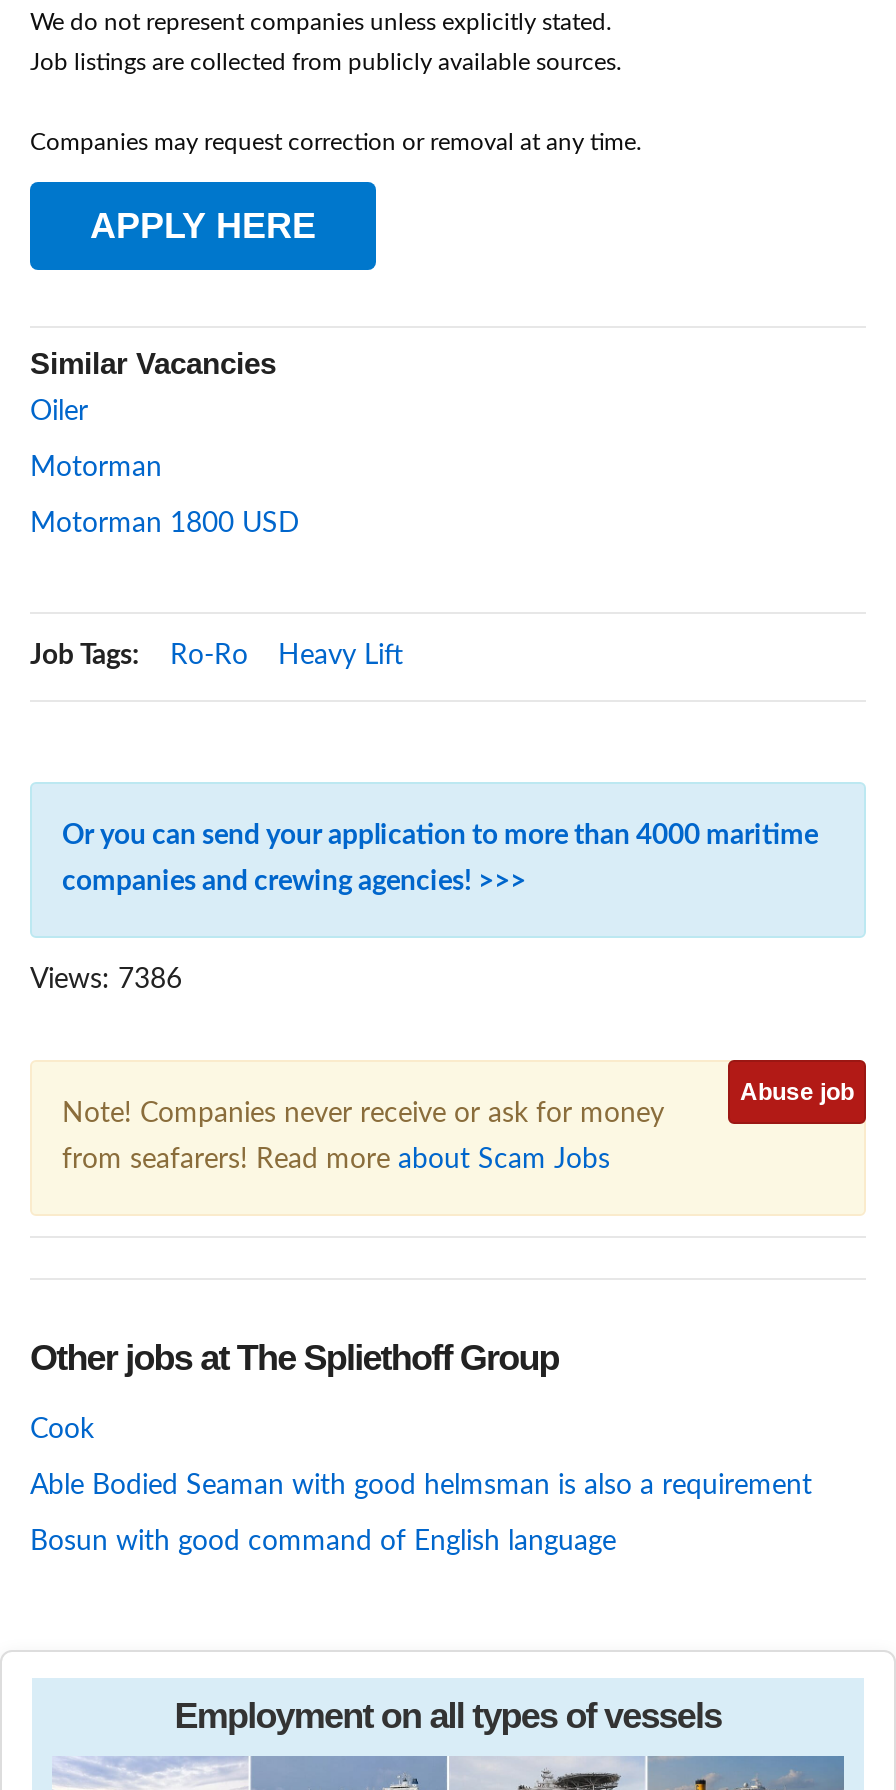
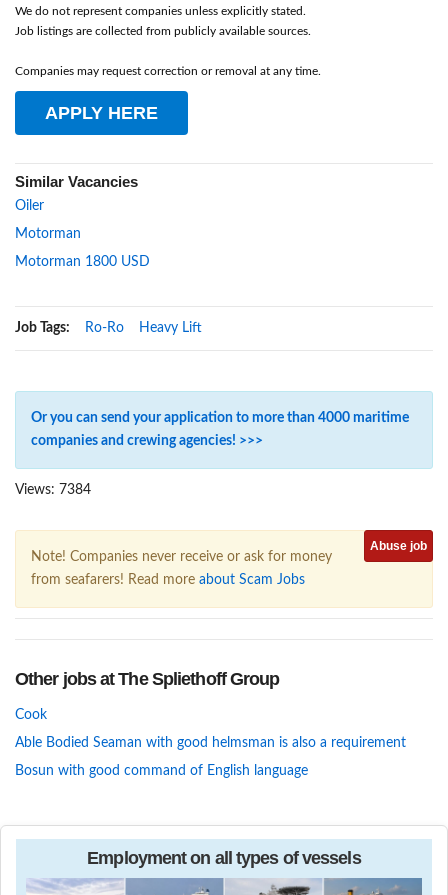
- Views: 7386
+ Views: 7384
